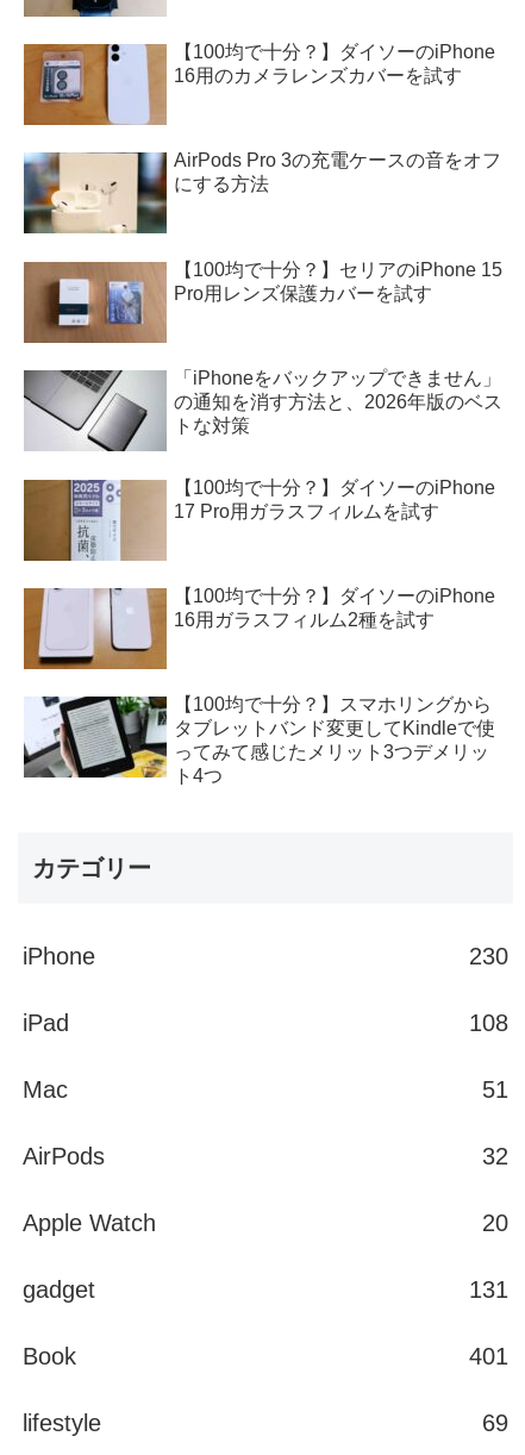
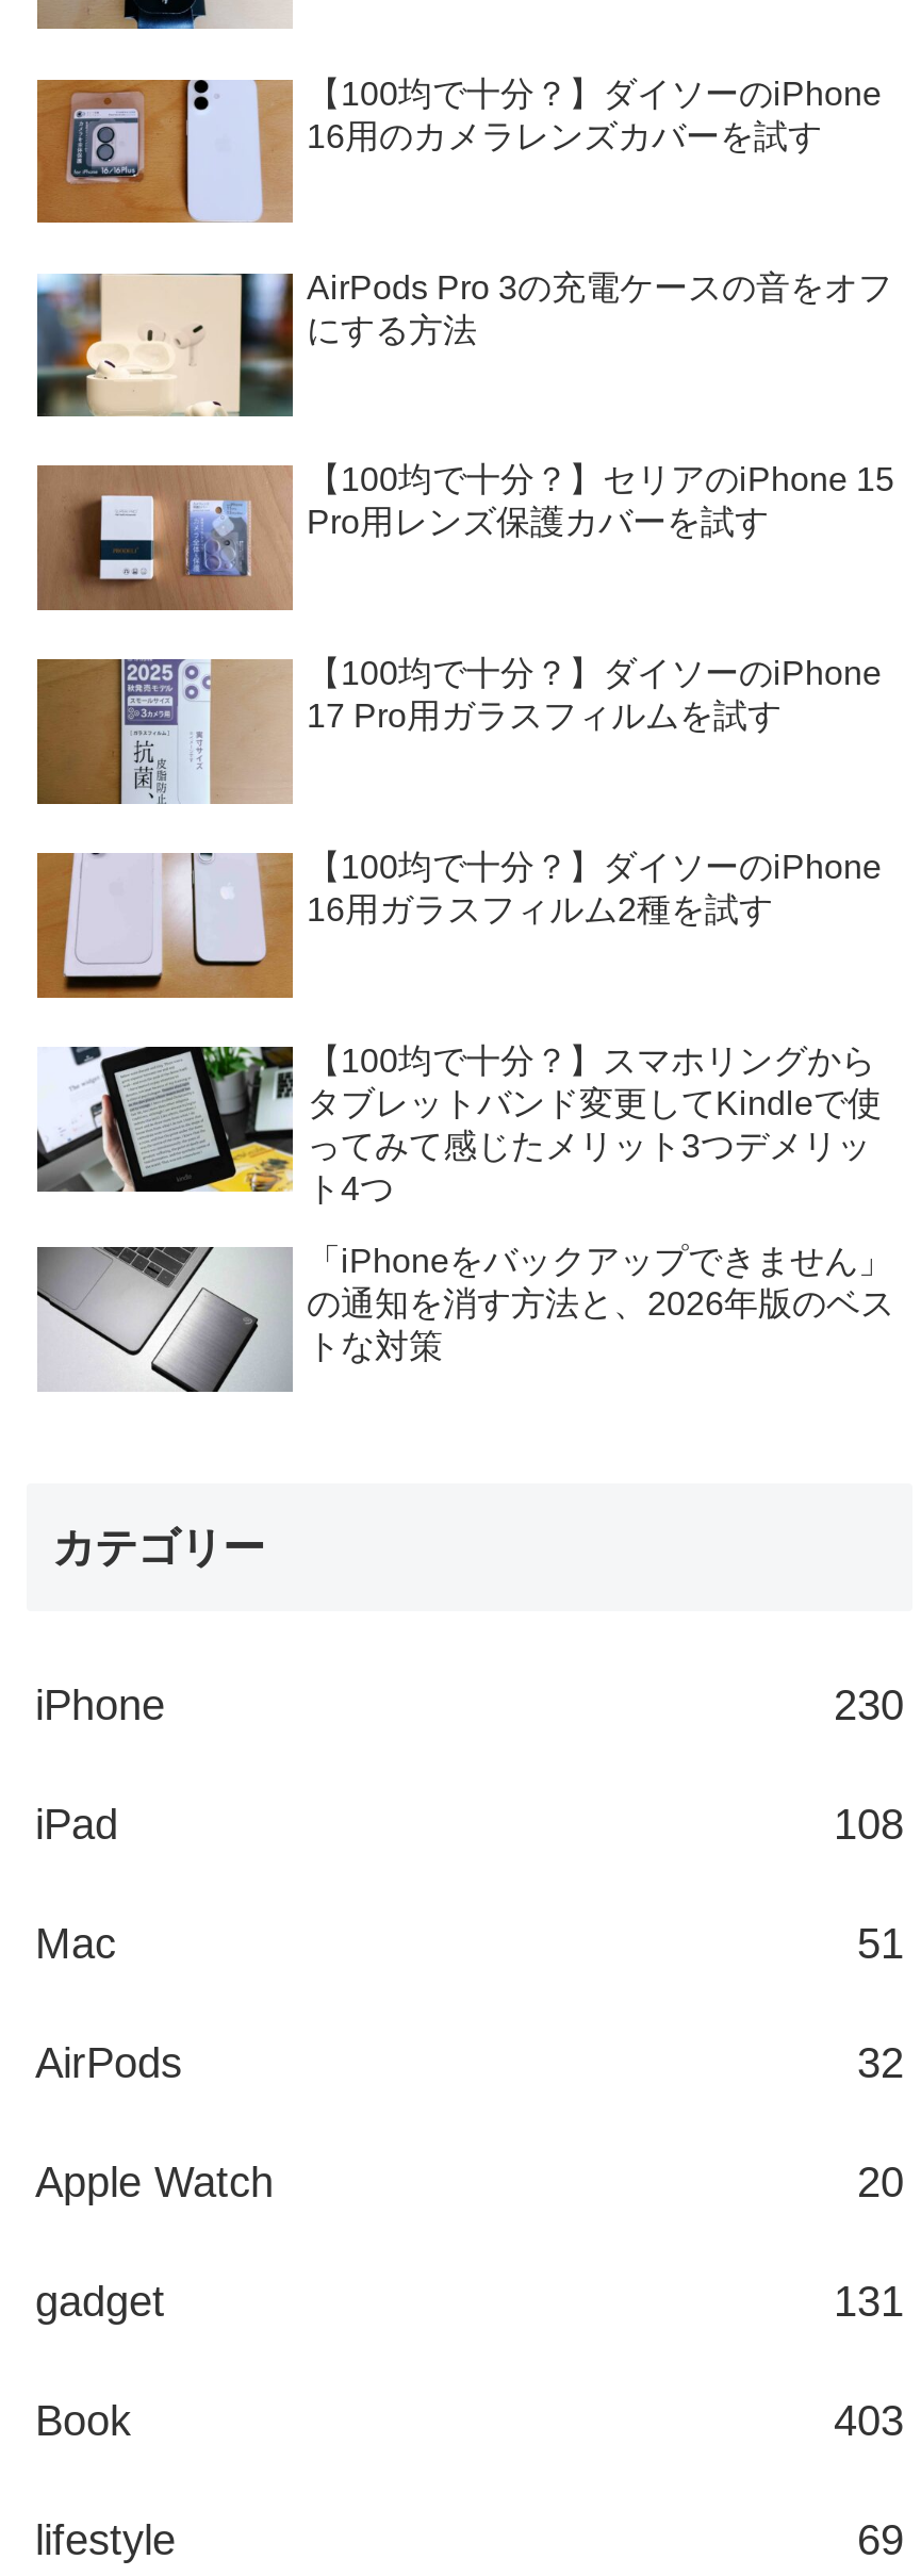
moved down: [image] | 「iPhoneをバックアップできません」 | の通知を消す方法と、2026年版のベス | トな対策

moved up: [image] | 【100均で十分？】ダイソーのiPhone | 17 Pro用ガラスフィルムを試す | ... | ってみて感じたメリット3つデメリッ | ト4つ

- 401
+ 403
